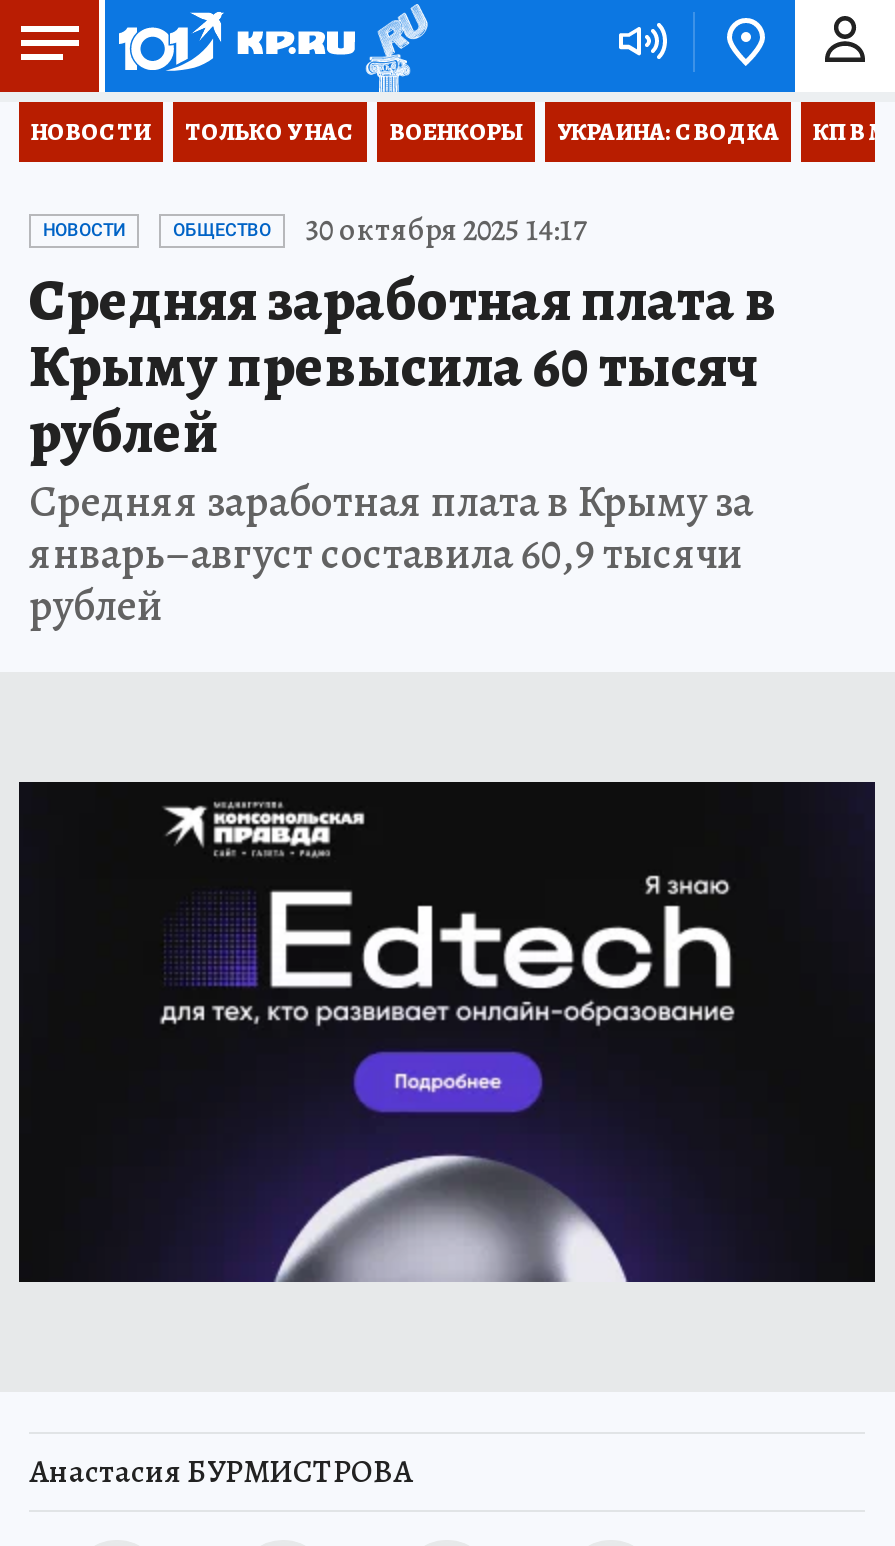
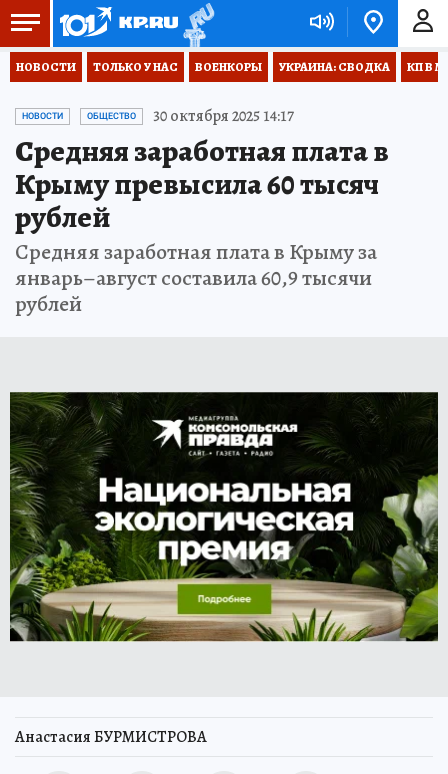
- [image]
+ [image]
